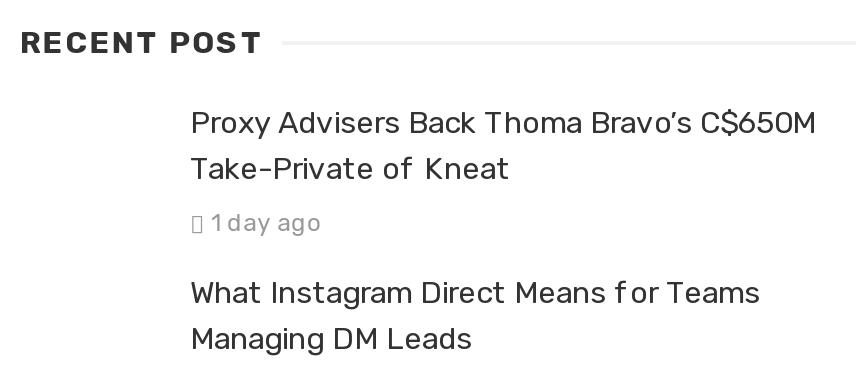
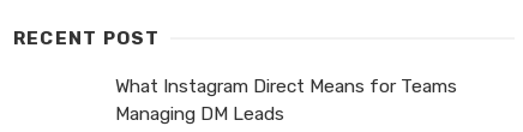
- Proxy Advisers Back Thoma Bravo’s C$650M
- Take-Private of Kneat
- 1 day ago
